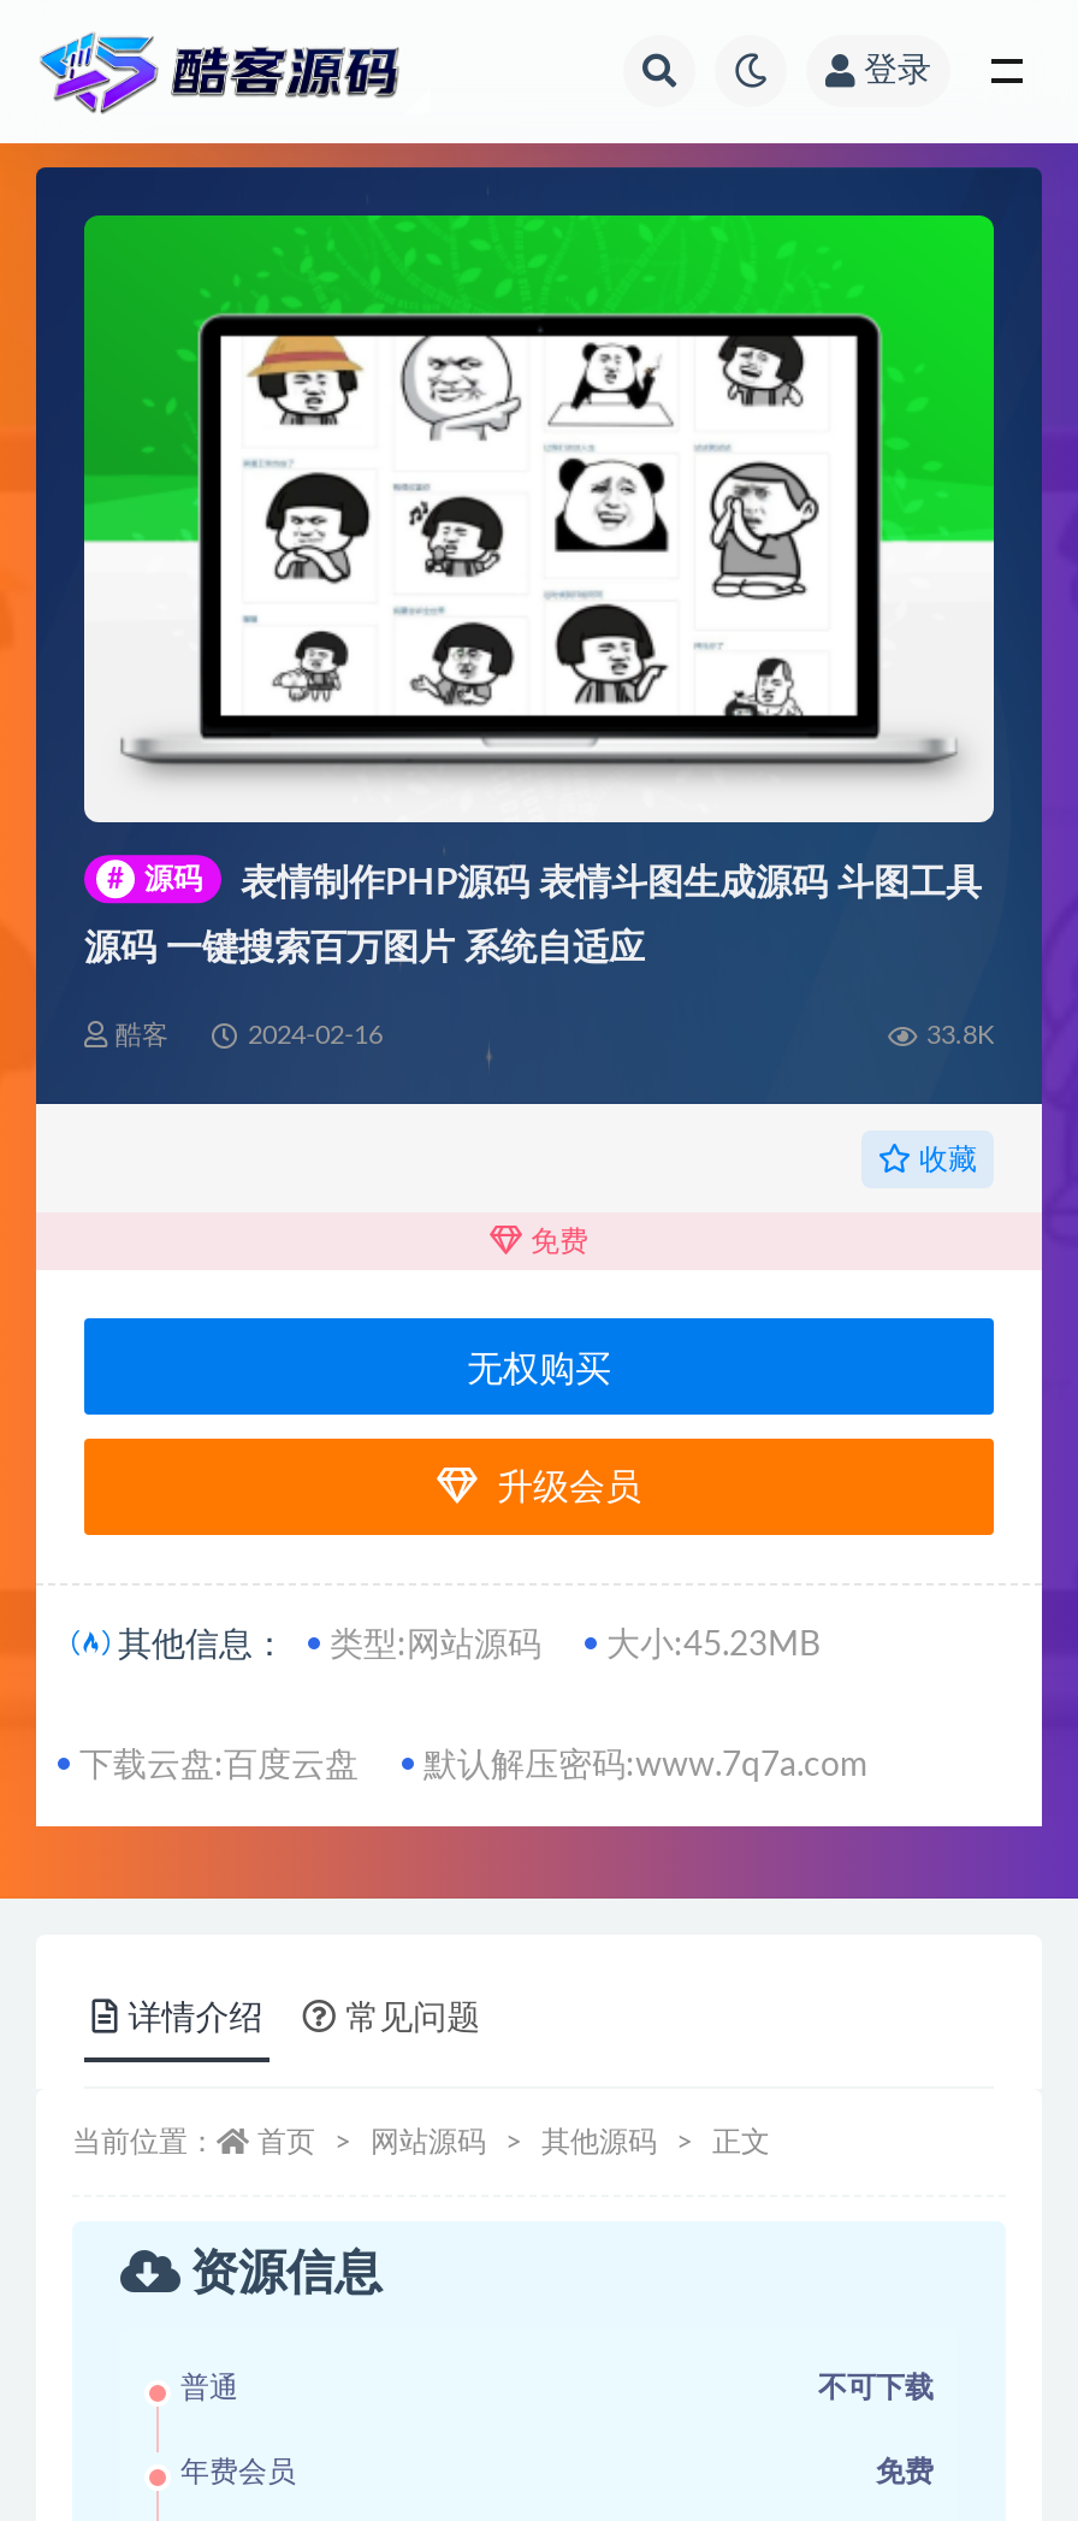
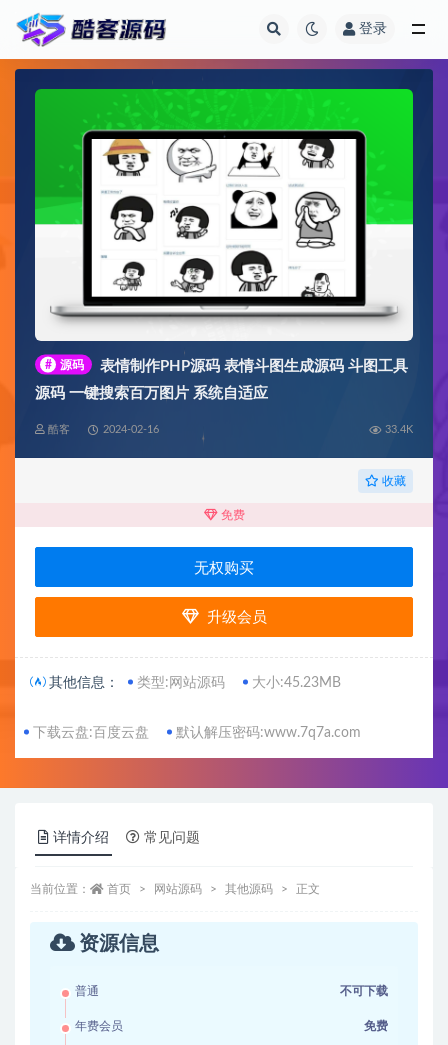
- 33.8K
+ 33.4K
